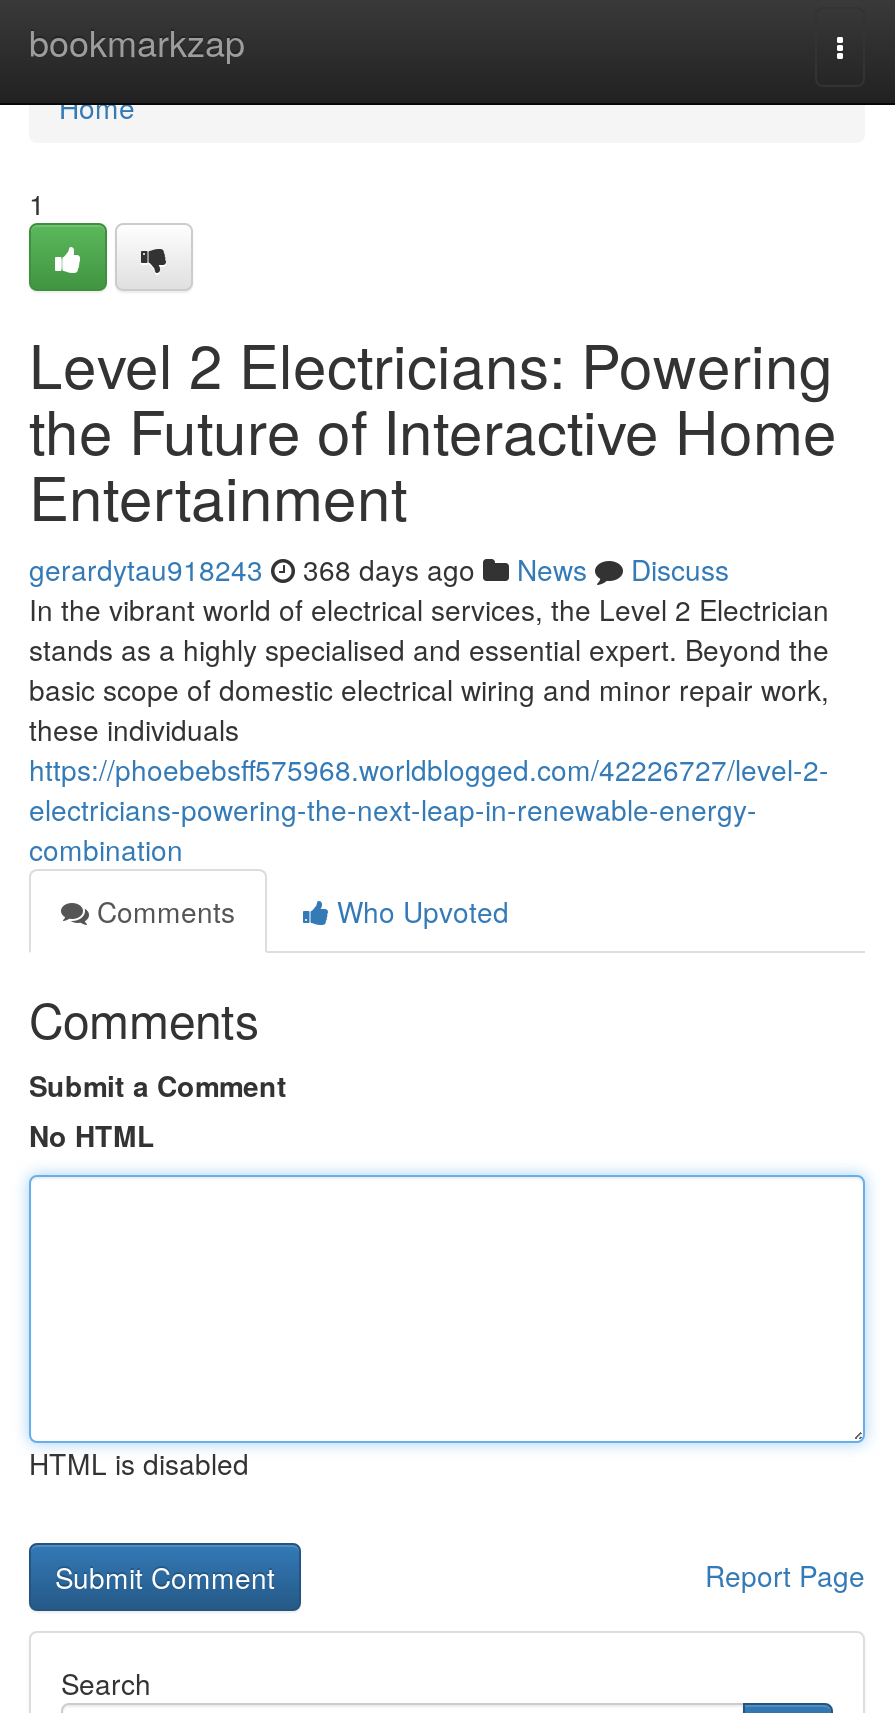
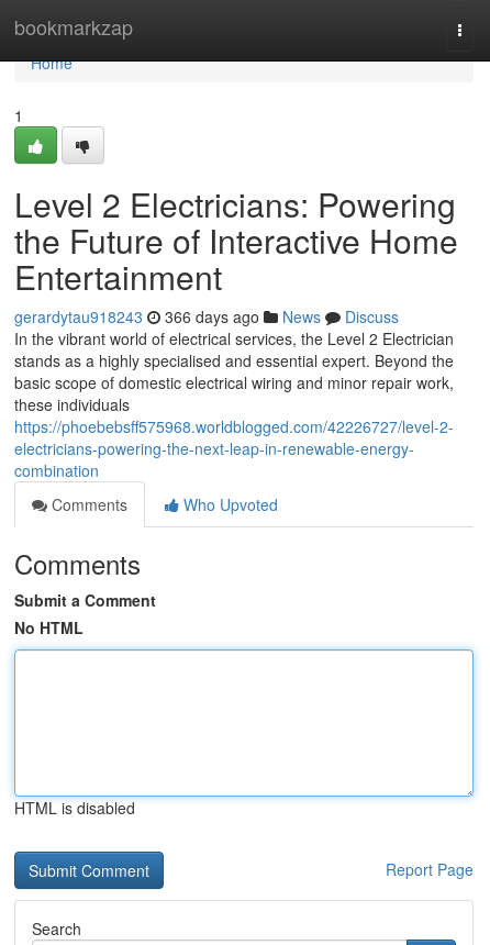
- gerardytau918243 368 days ago News Discuss
+ gerardytau918243 366 days ago News Discuss
